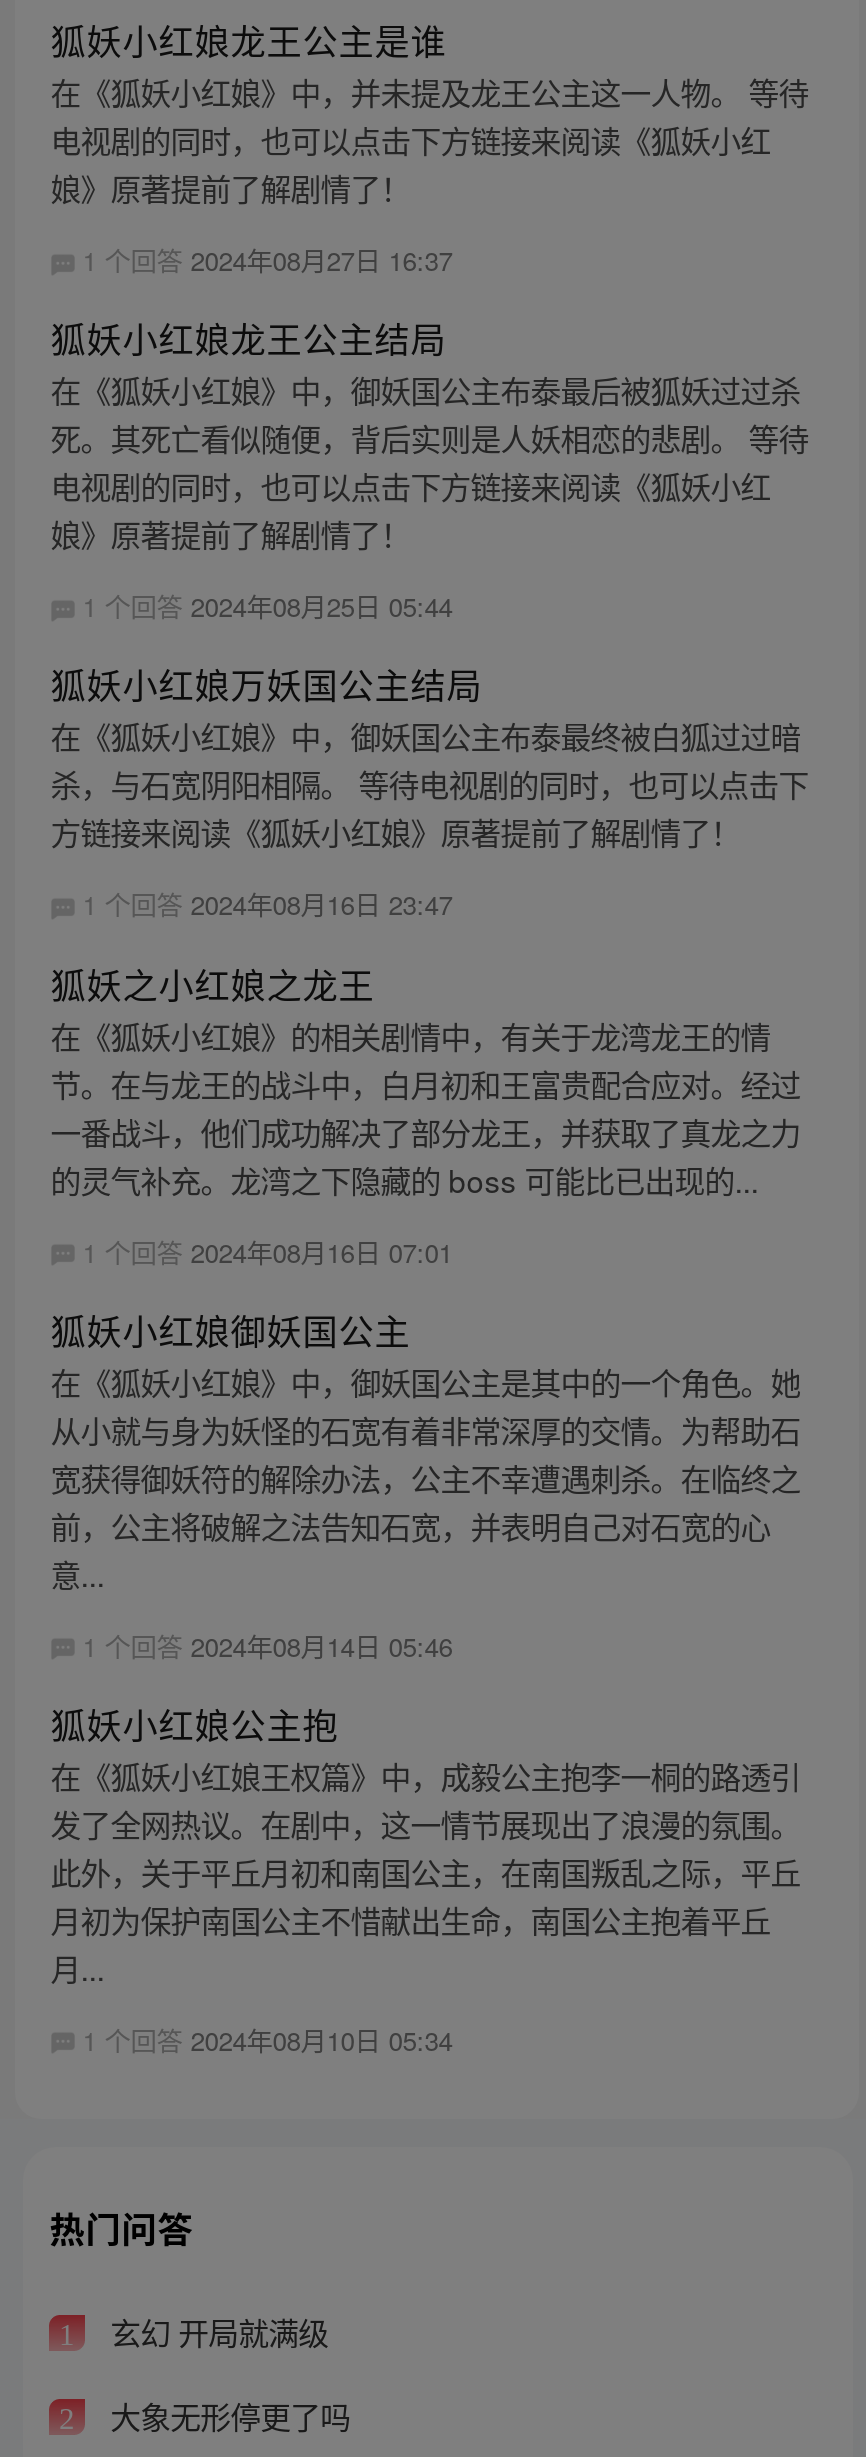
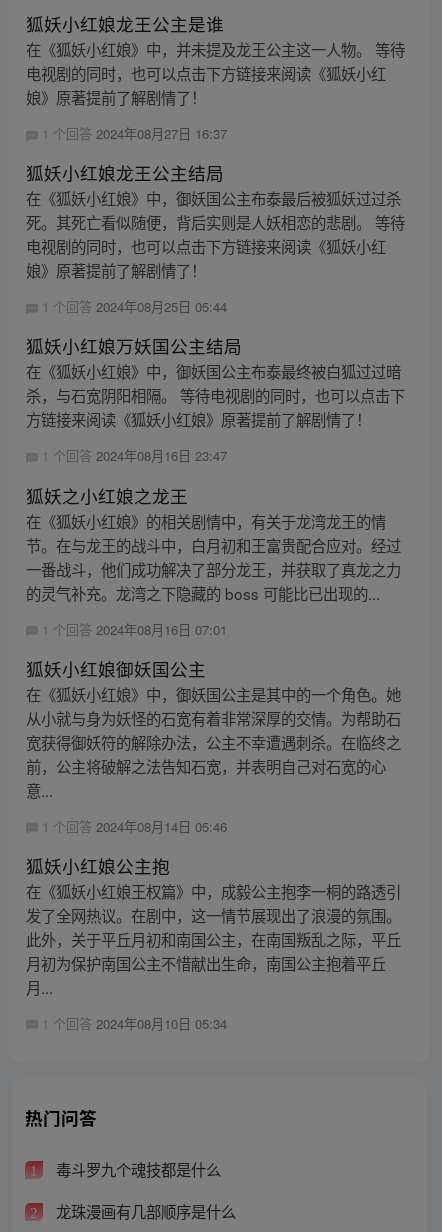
- 玄幻 开局就满级
+ 毒斗罗九个魂技都是什么

- 大象无形停更了吗
+ 龙珠漫画有几部顺序是什么
